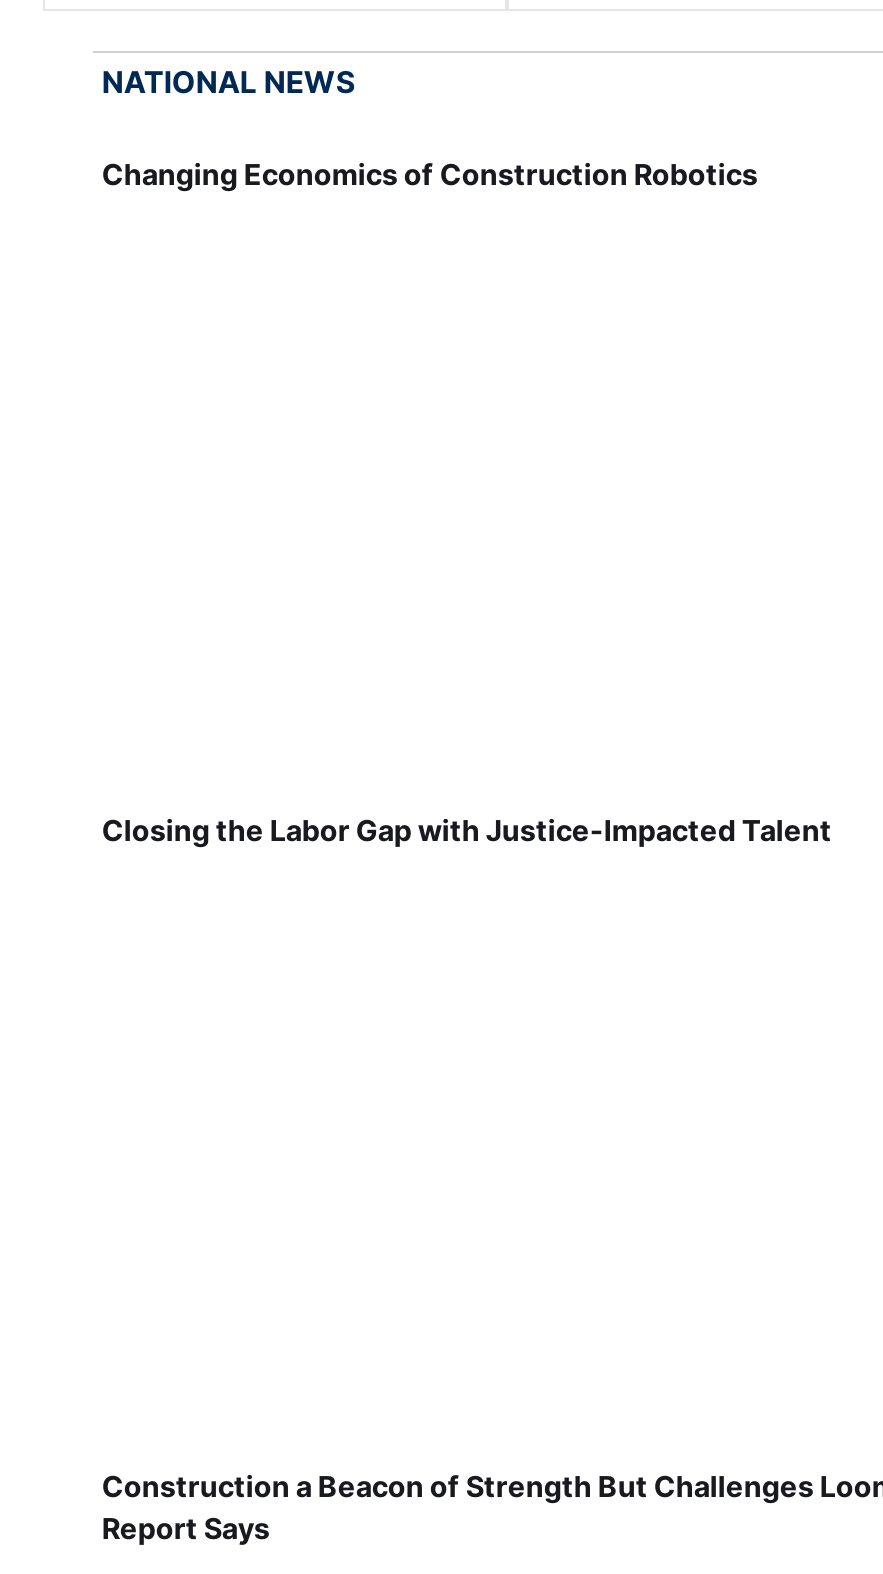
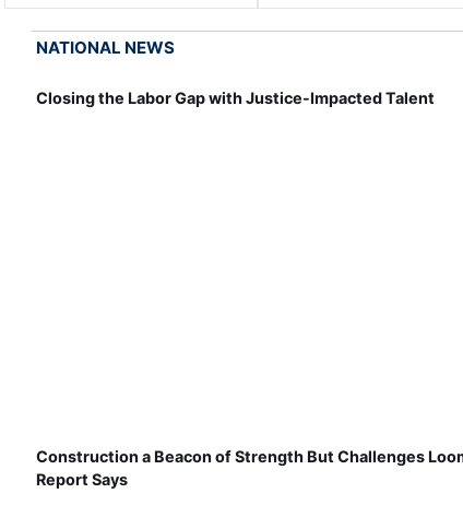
- Changing Economics of Construction Robotics
